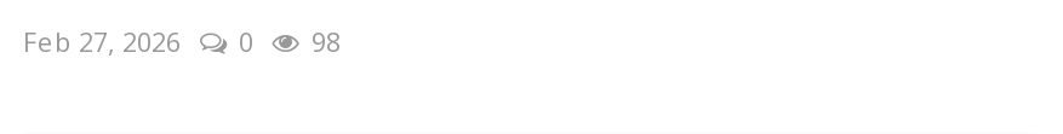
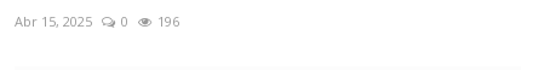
- Feb 27, 2026
+ Abr 15, 2025

- 98
+ 196
